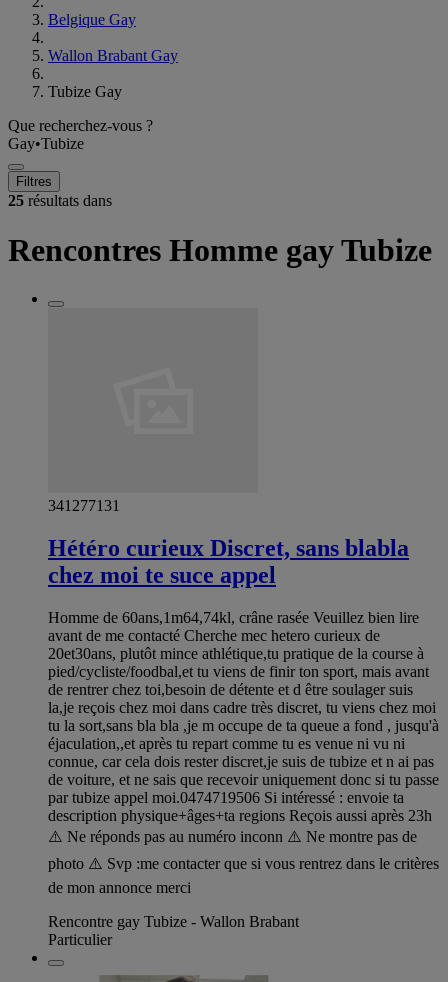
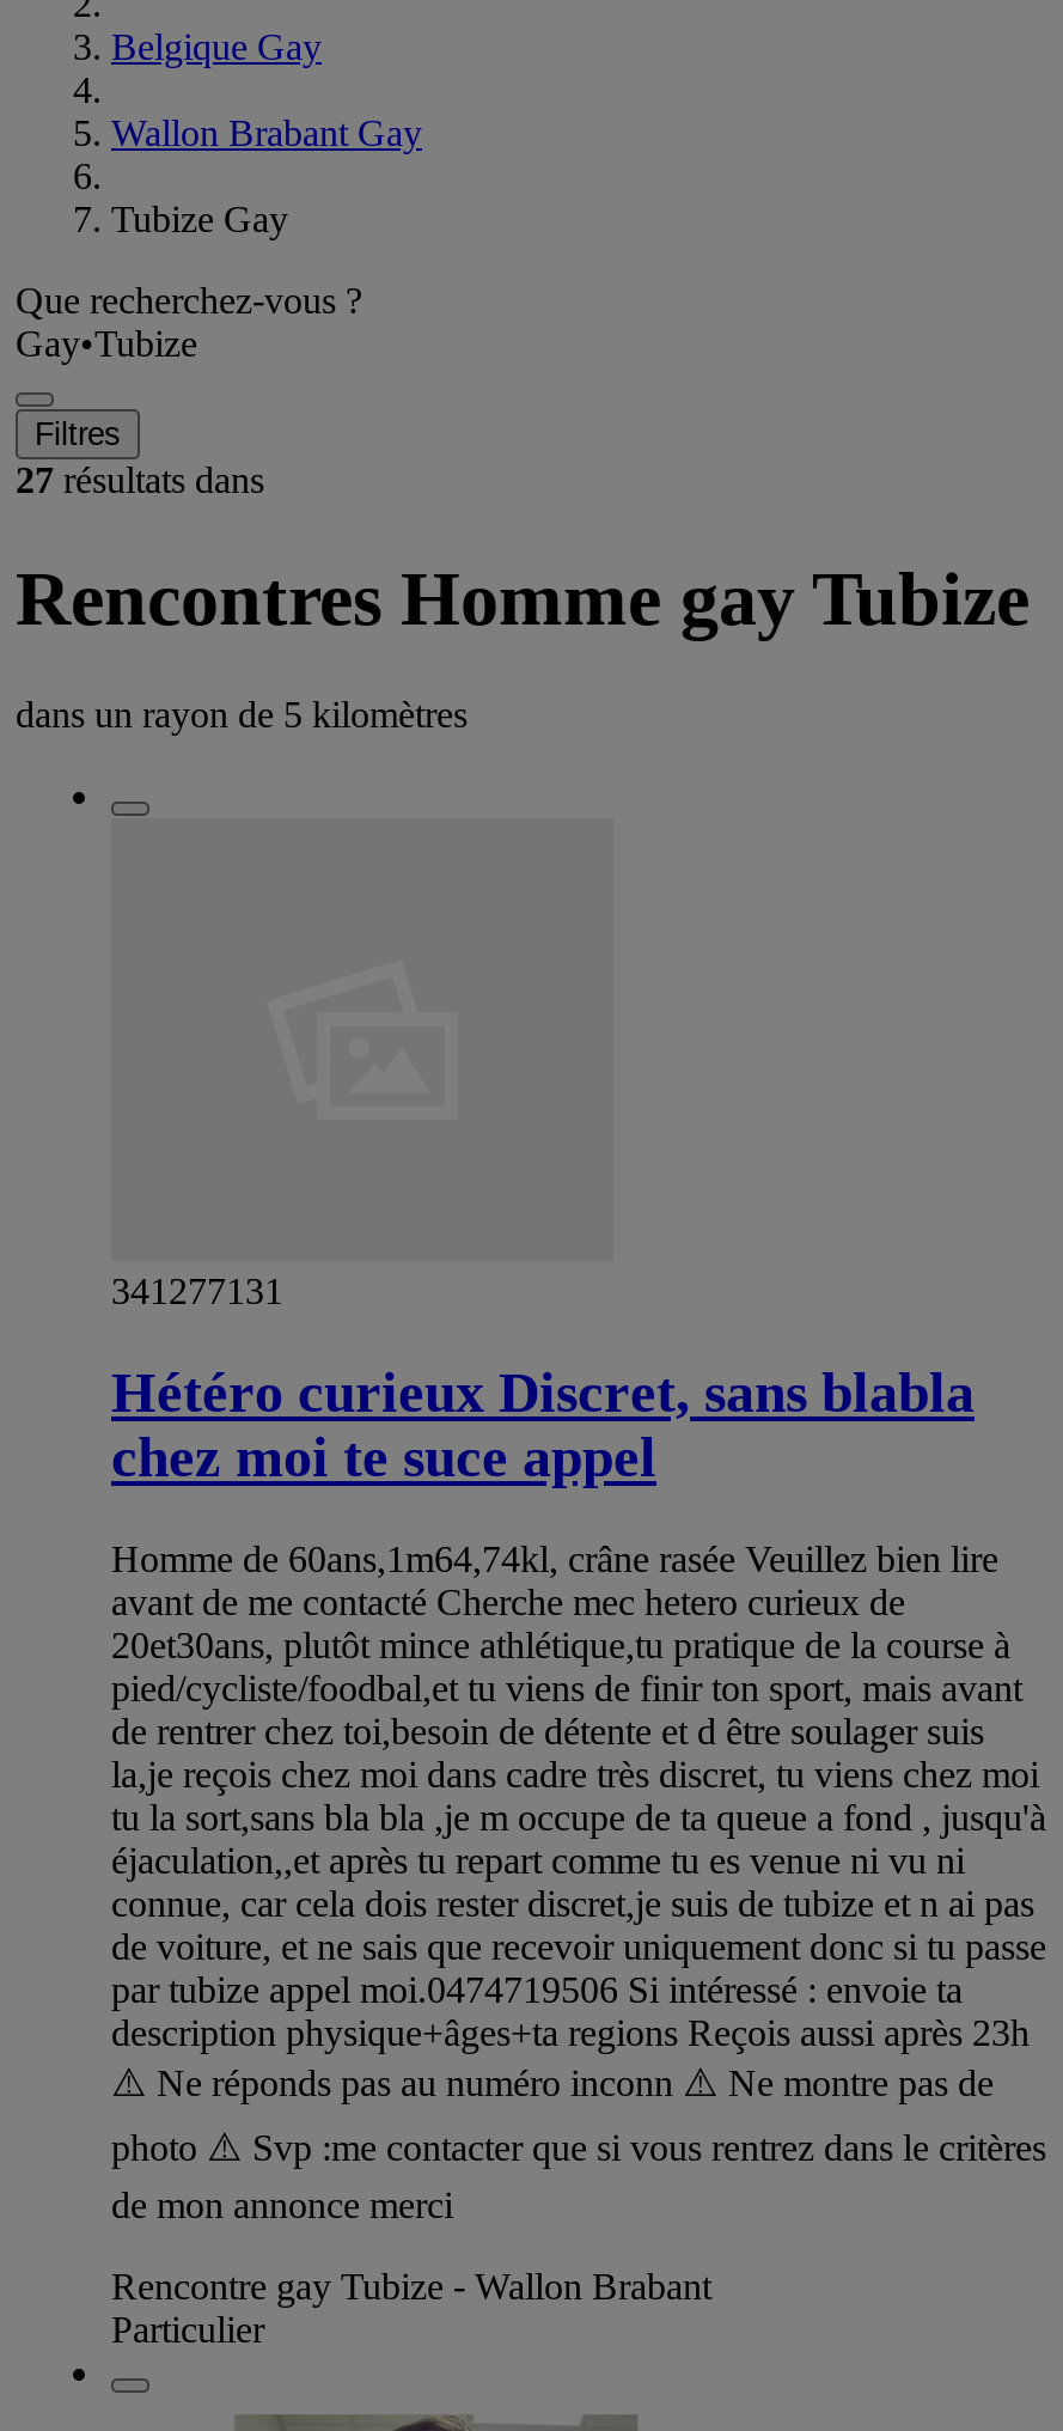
- 25résultats dans
+ 27résultats dans

+ dans un rayon de 5 kilomètres
